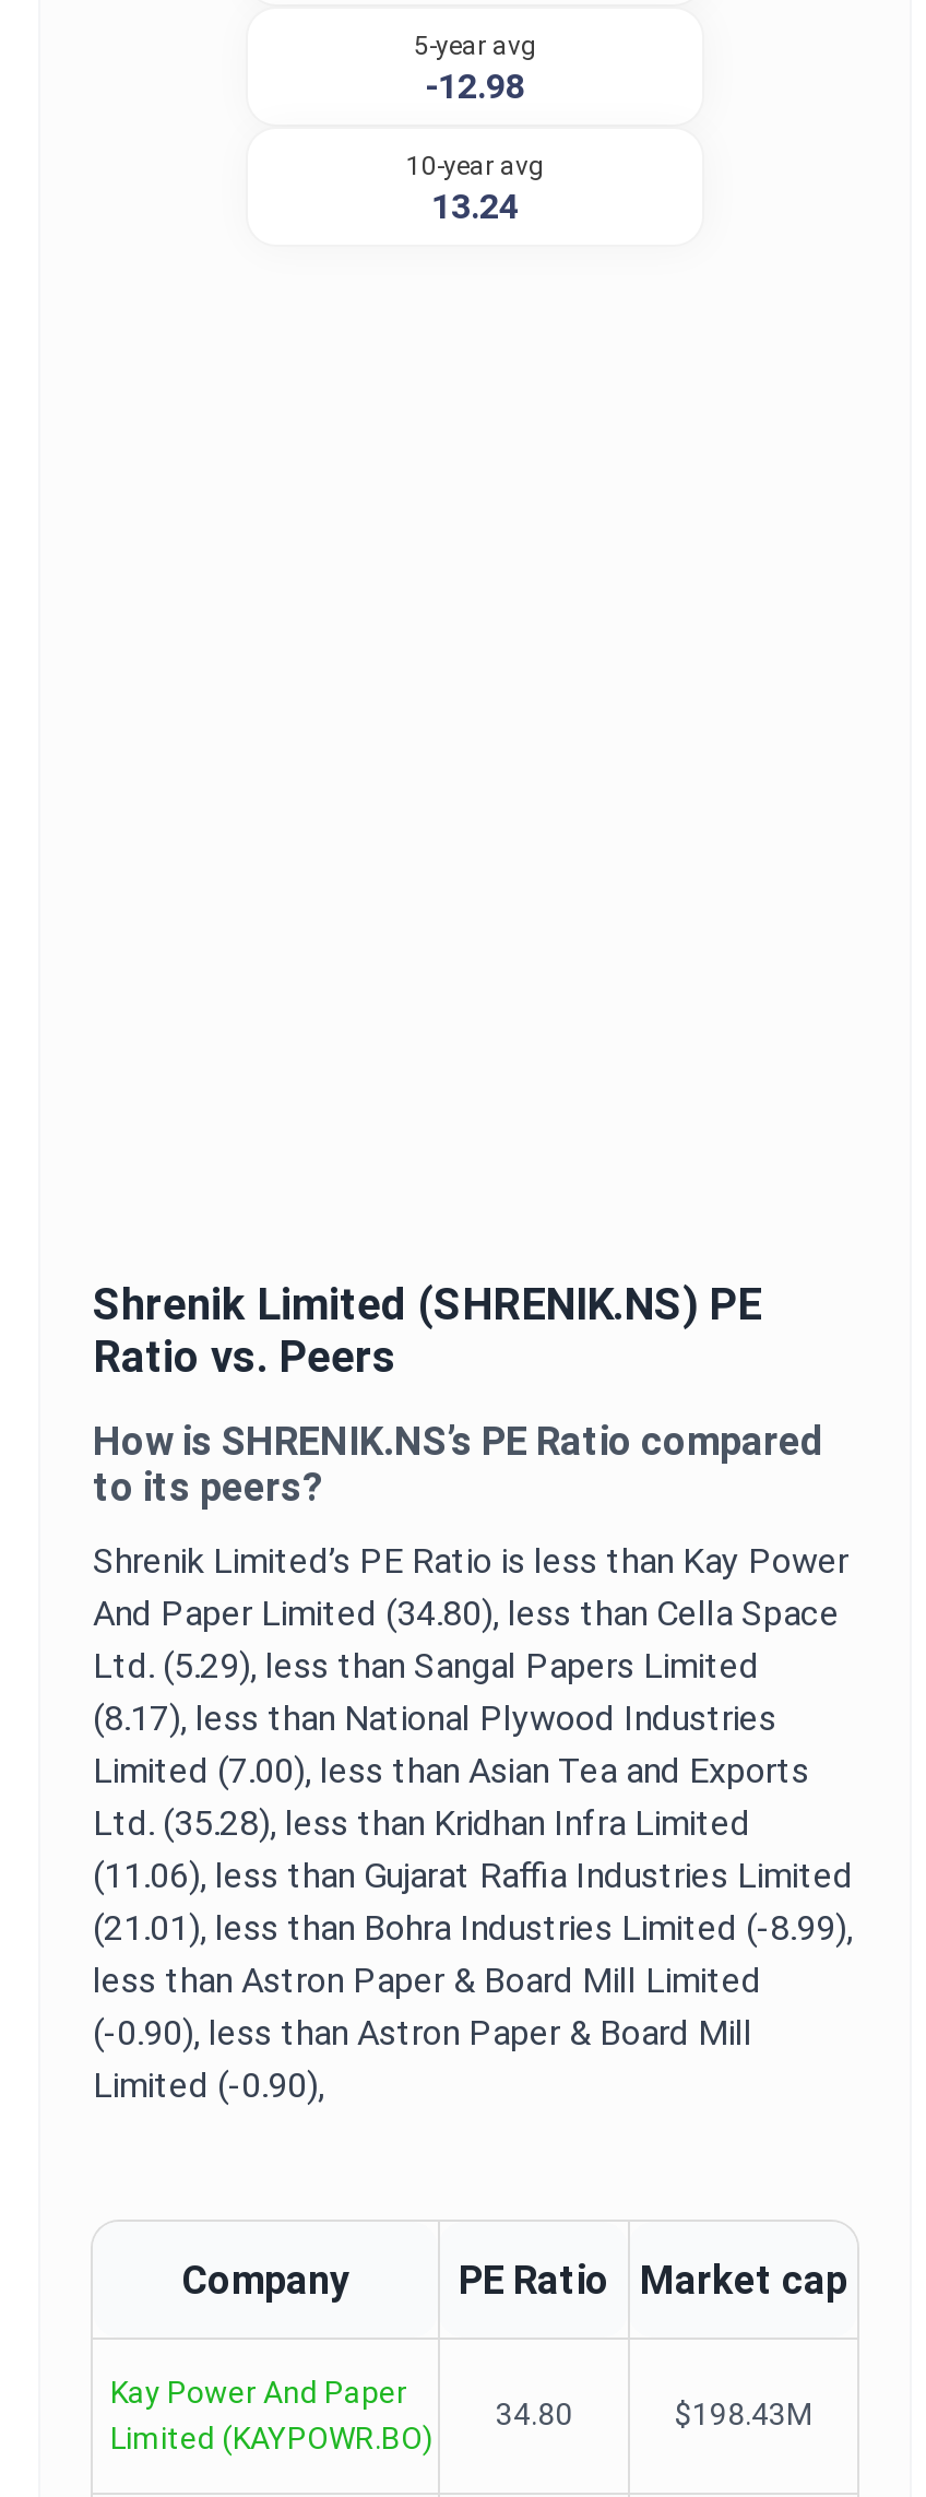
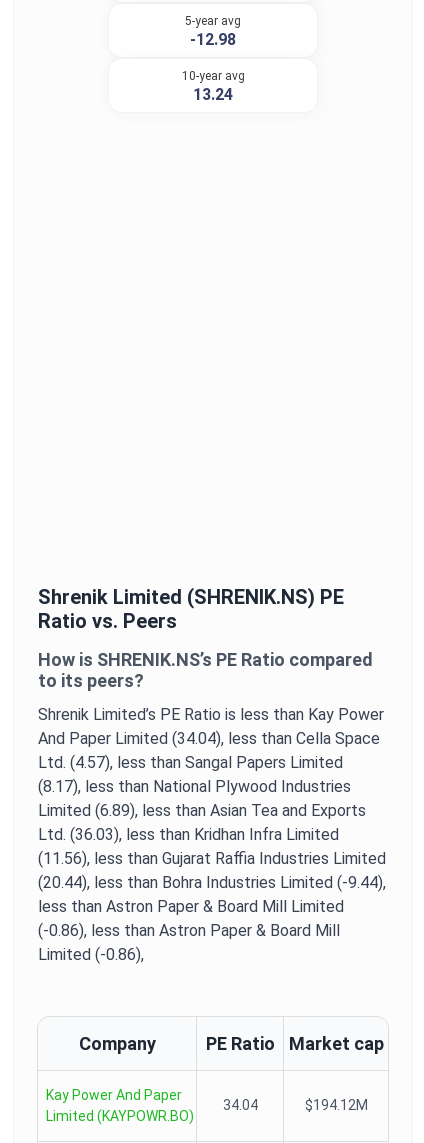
- And Paper Limited (34.80), less than Cella Space
+ And Paper Limited (34.04), less than Cella Space

- Ltd. (5.29), less than Sangal Papers Limited
+ Ltd. (4.57), less than Sangal Papers Limited

- Limited (7.00), less than Asian Tea and Exports
+ Limited (6.89), less than Asian Tea and Exports

- Ltd. (35.28), less than Kridhan Infra Limited
+ Ltd. (36.03), less than Kridhan Infra Limited

- (11.06), less than Gujarat Raffia Industries Limited
+ (11.56), less than Gujarat Raffia Industries Limited

- (21.01), less than Bohra Industries Limited (-8.99),
+ (20.44), less than Bohra Industries Limited (-9.44),

- (-0.90), less than Astron Paper & Board Mill
+ (-0.86), less than Astron Paper & Board Mill

- Limited (-0.90),
+ Limited (-0.86),

- 34.80
- $198.43M
+ 34.04
+ $194.12M
